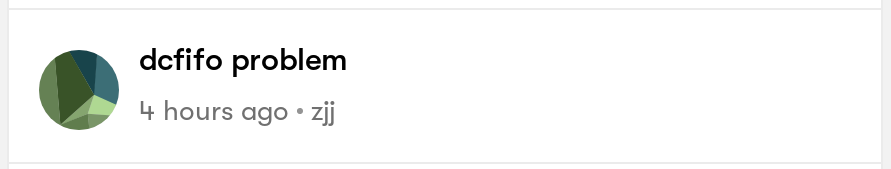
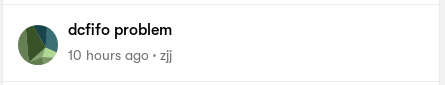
- 4 hours ago
+ 10 hours ago
